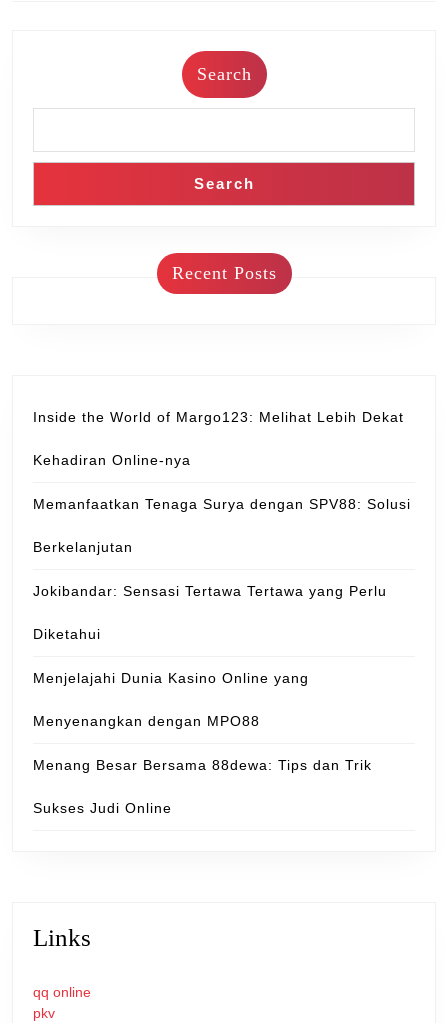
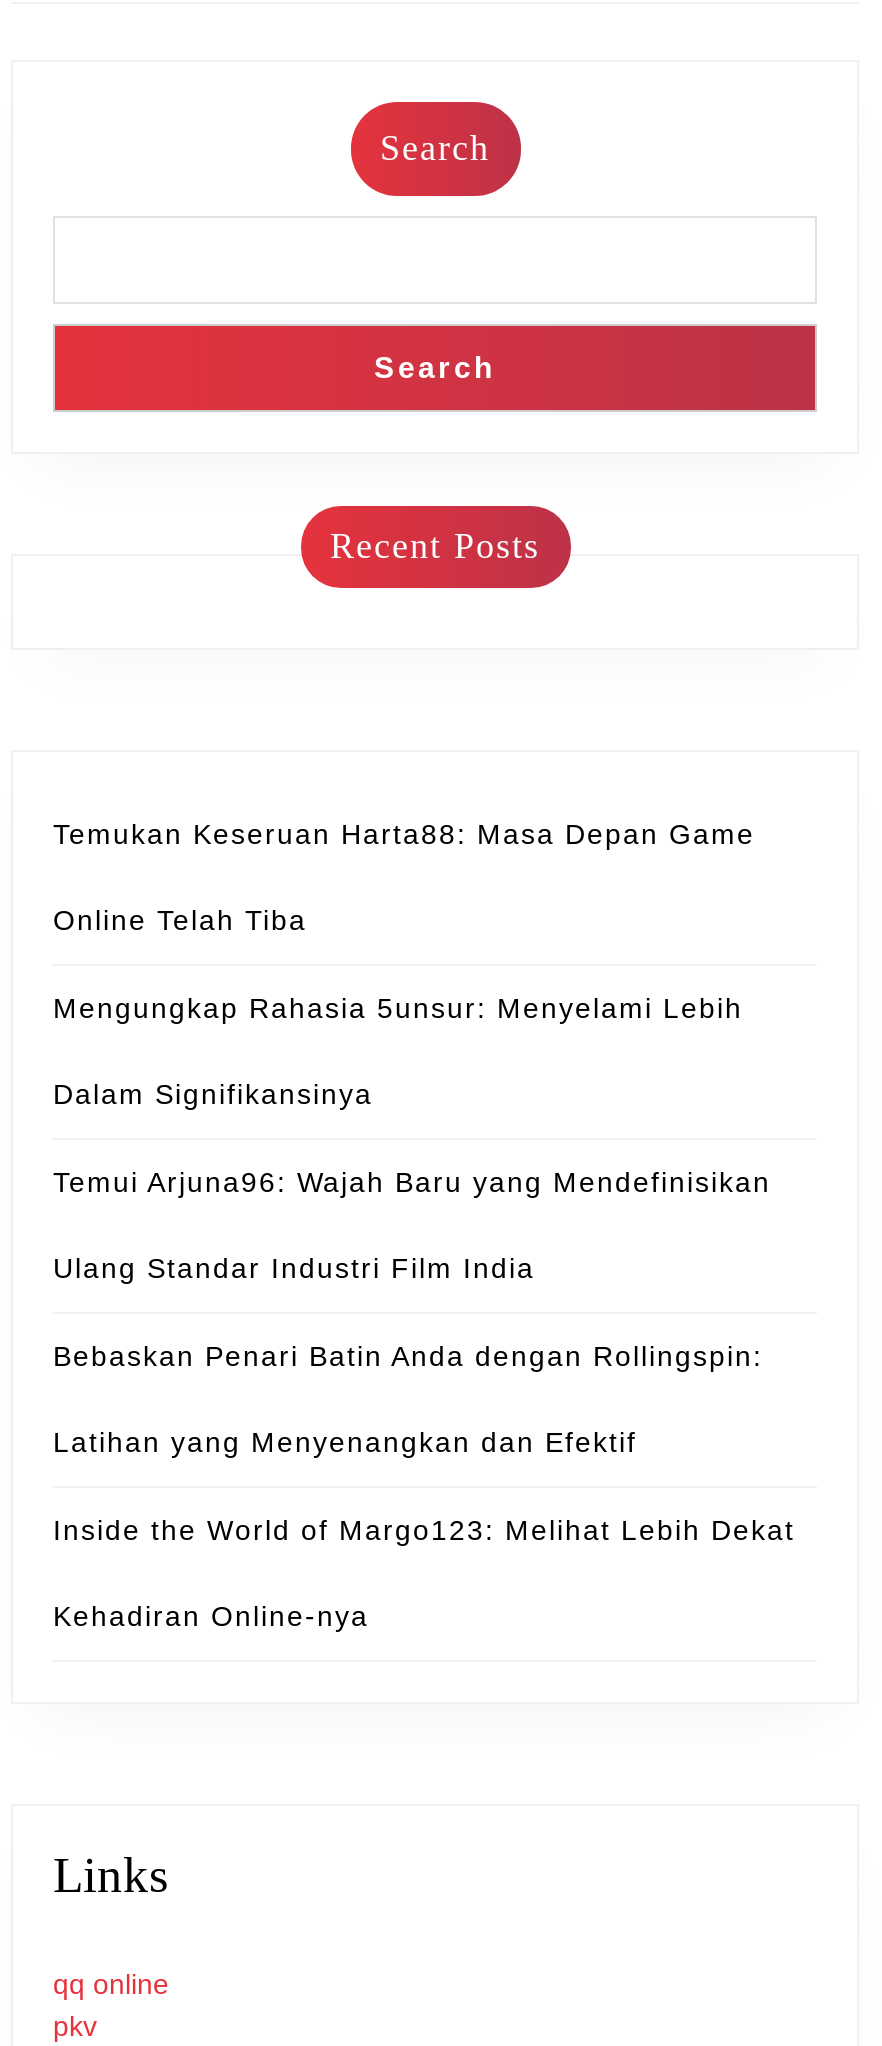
+ Temukan Keseruan Harta88: Masa Depan Game
+ Online Telah Tiba
+ Mengungkap Rahasia 5unsur: Menyelami Lebih
+ Dalam Signifikansinya
+ Temui Arjuna96: Wajah Baru yang Mendefinisikan
+ Ulang Standar Industri Film India
+ Bebaskan Penari Batin Anda dengan Rollingspin:
+ Latihan yang Menyenangkan dan Efektif

moved down: Inside the World of Margo123: Melihat Lebih Dekat | Kehadiran Online-nya

- Memanfaatkan Tenaga Surya dengan SPV88: Solusi
- Berkelanjutan
- Jokibandar: Sensasi Tertawa Tertawa yang Perlu
- Diketahui
- Menjelajahi Dunia Kasino Online yang
- Menyenangkan dengan MPO88
- Menang Besar Bersama 88dewa: Tips dan Trik
- Sukses Judi Online
